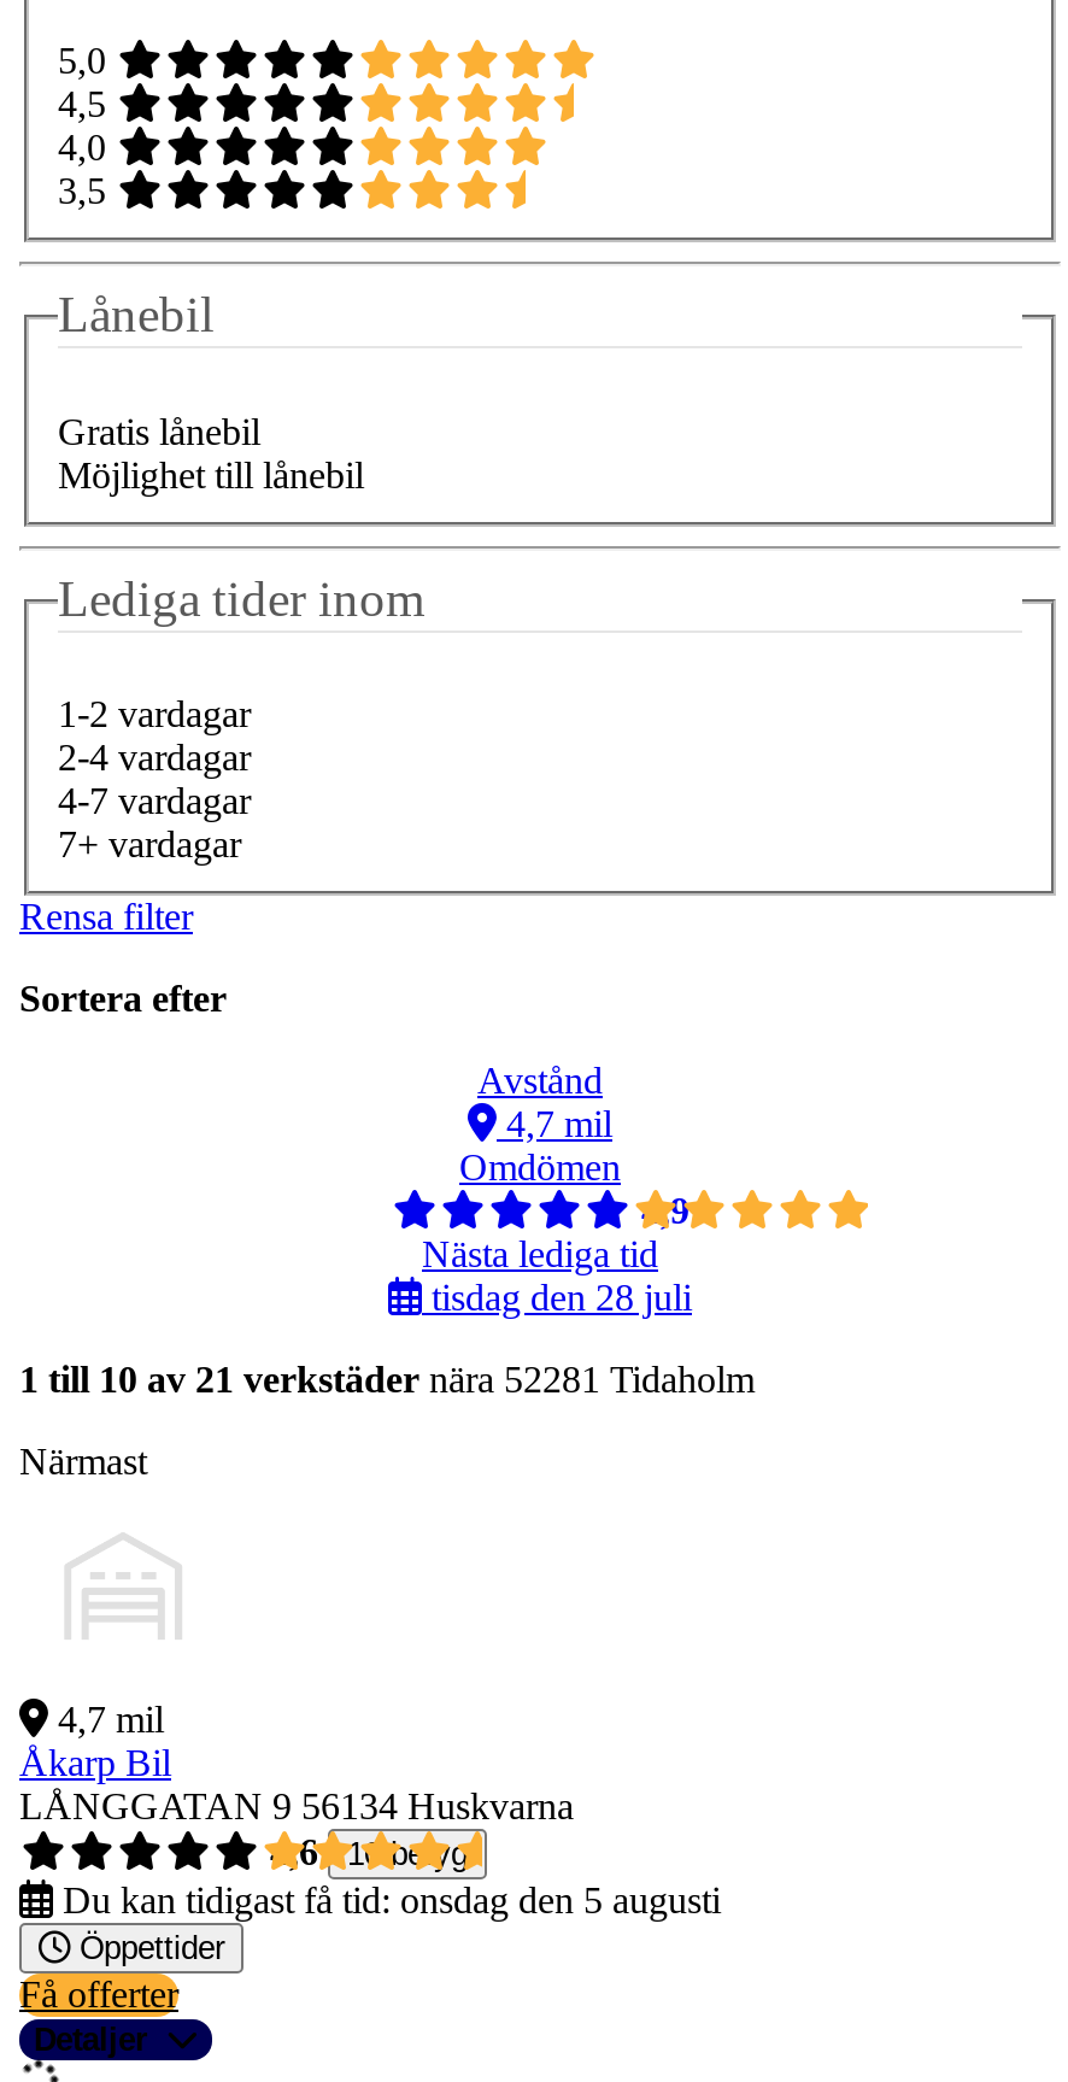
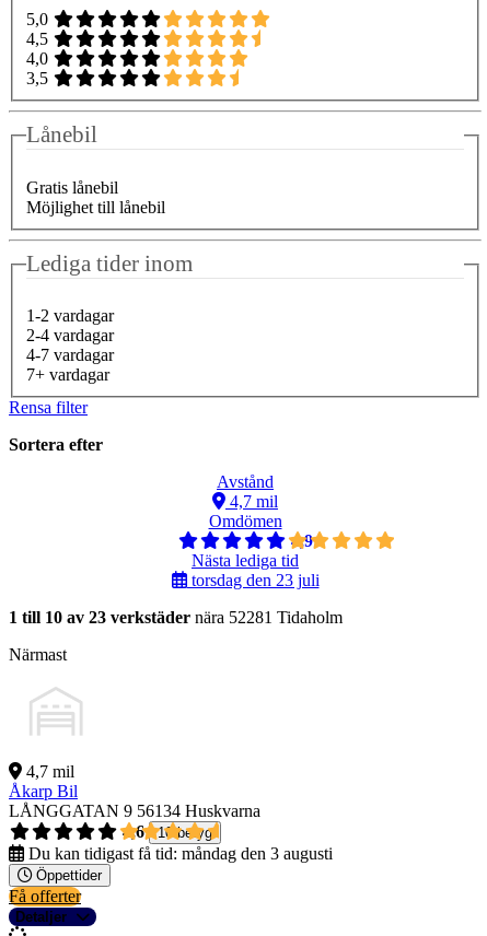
- tisdag den 28 juli
+ torsdag den 23 juli

- 1 till 10 av 21 verkstäder nära 52281 Tidaholm
+ 1 till 10 av 23 verkstäder nära 52281 Tidaholm

- Du kan tidigast få tid: onsdag den 5 augusti
+ Du kan tidigast få tid: måndag den 3 augusti
